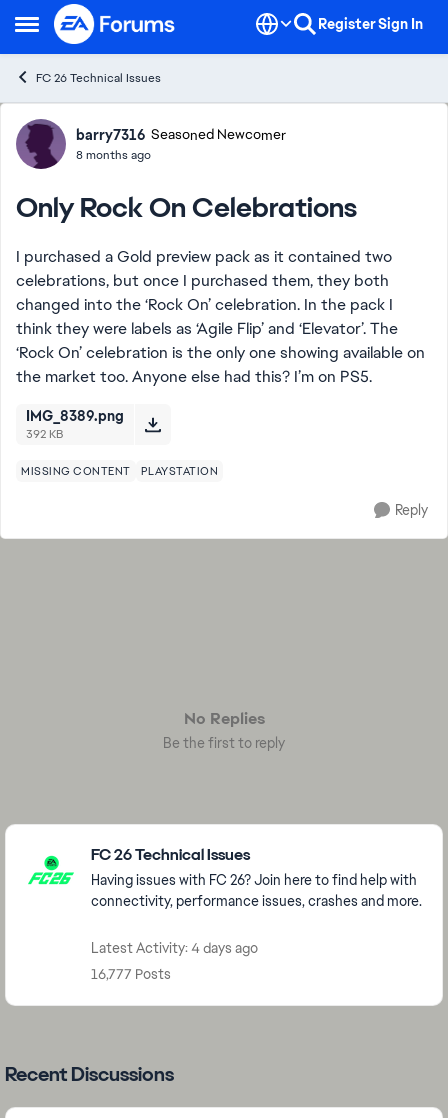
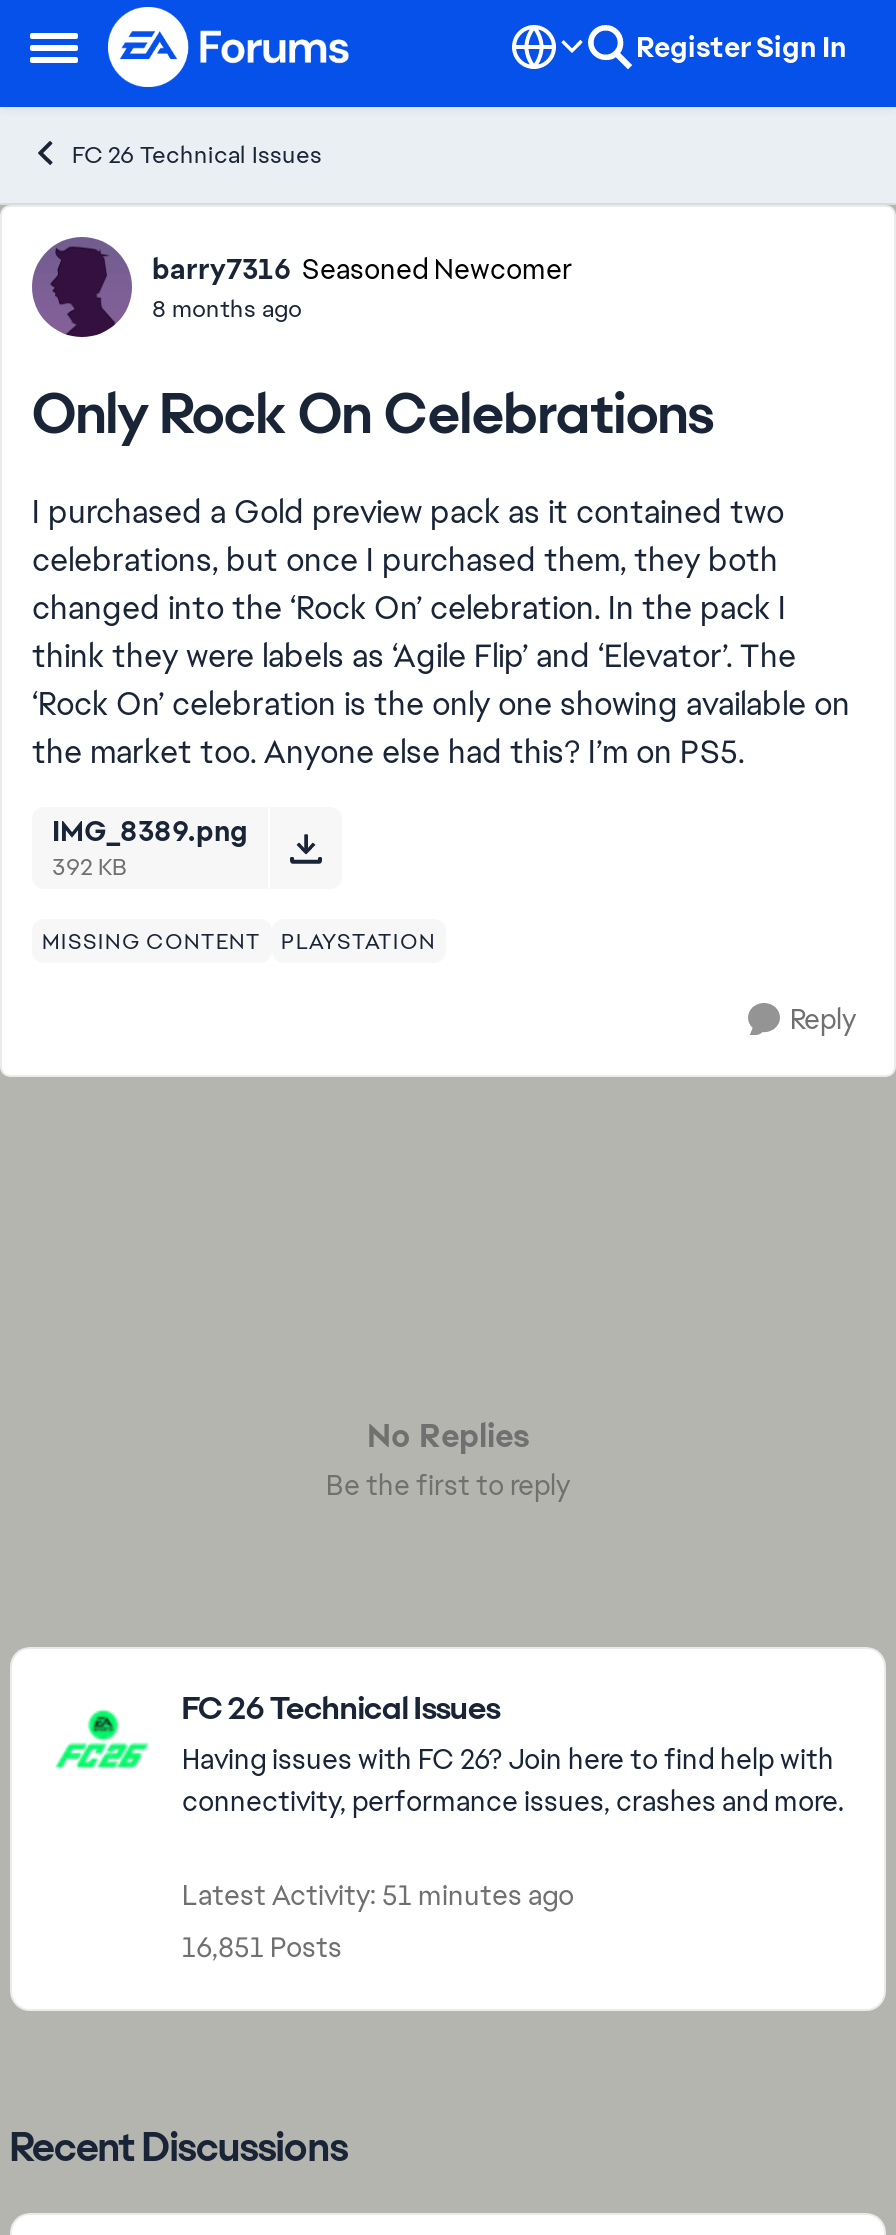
- Latest Activity: 4 days ago
+ Latest Activity: 51 minutes ago

- 16,777 Posts
+ 16,851 Posts
